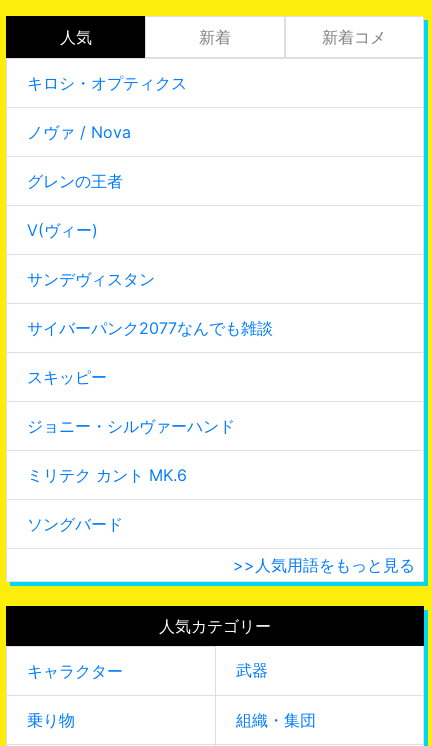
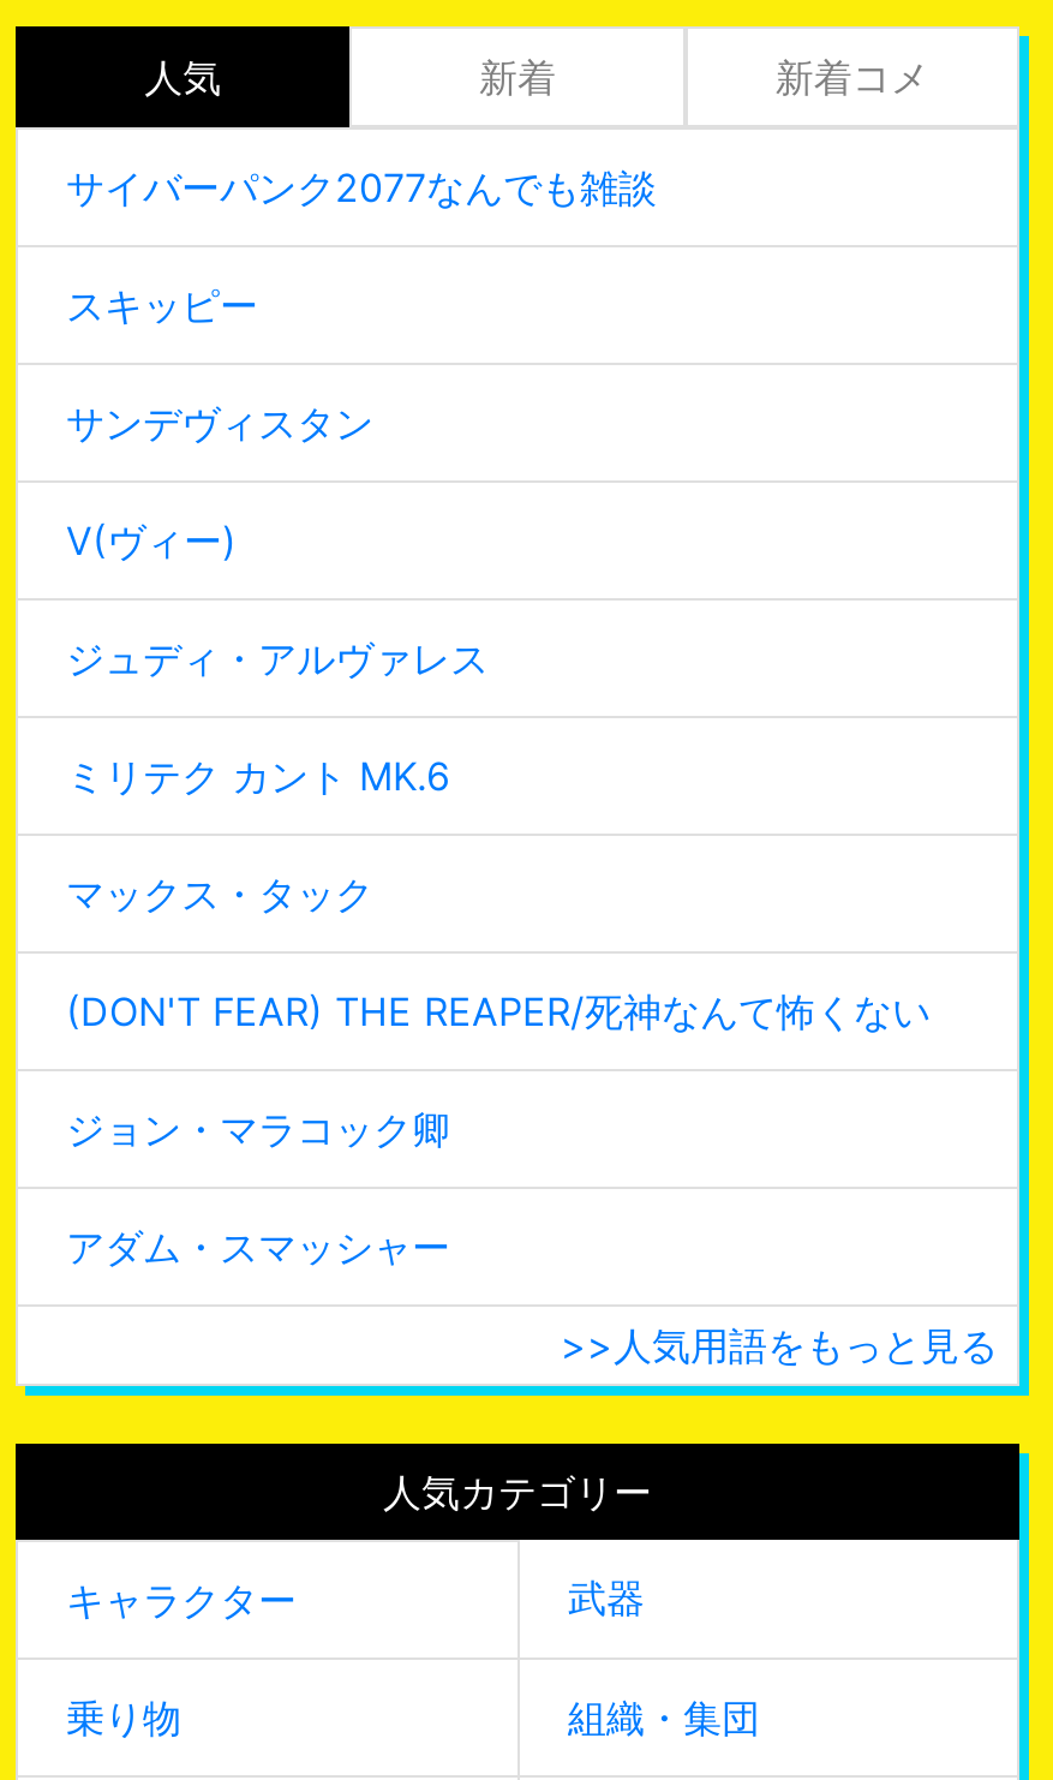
- キロシ・オプティクス
- ノヴァ / Nova
- グレンの王者

moved down: V(ヴィー) | サンデヴィスタン

moved up: サイバーパンク2077なんでも雑談 | スキッピー

- ジョニー・シルヴァーハンド
+ ジュディ・アルヴァレス

moved up: ミリテク カント MK.6

- ソングバード
+ マックス・タック
+ (DON'T FEAR) THE REAPER/死神なんて怖くない
+ ジョン・マラコック卿
+ アダム・スマッシャー
